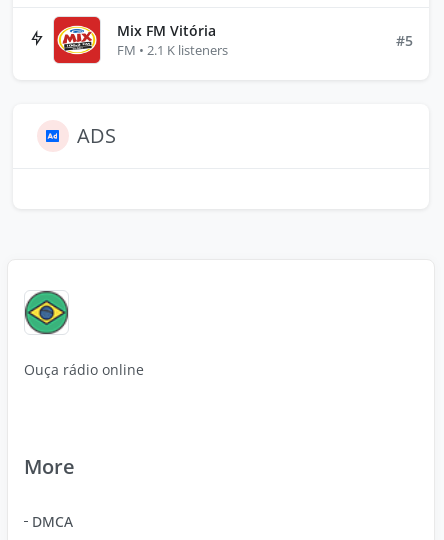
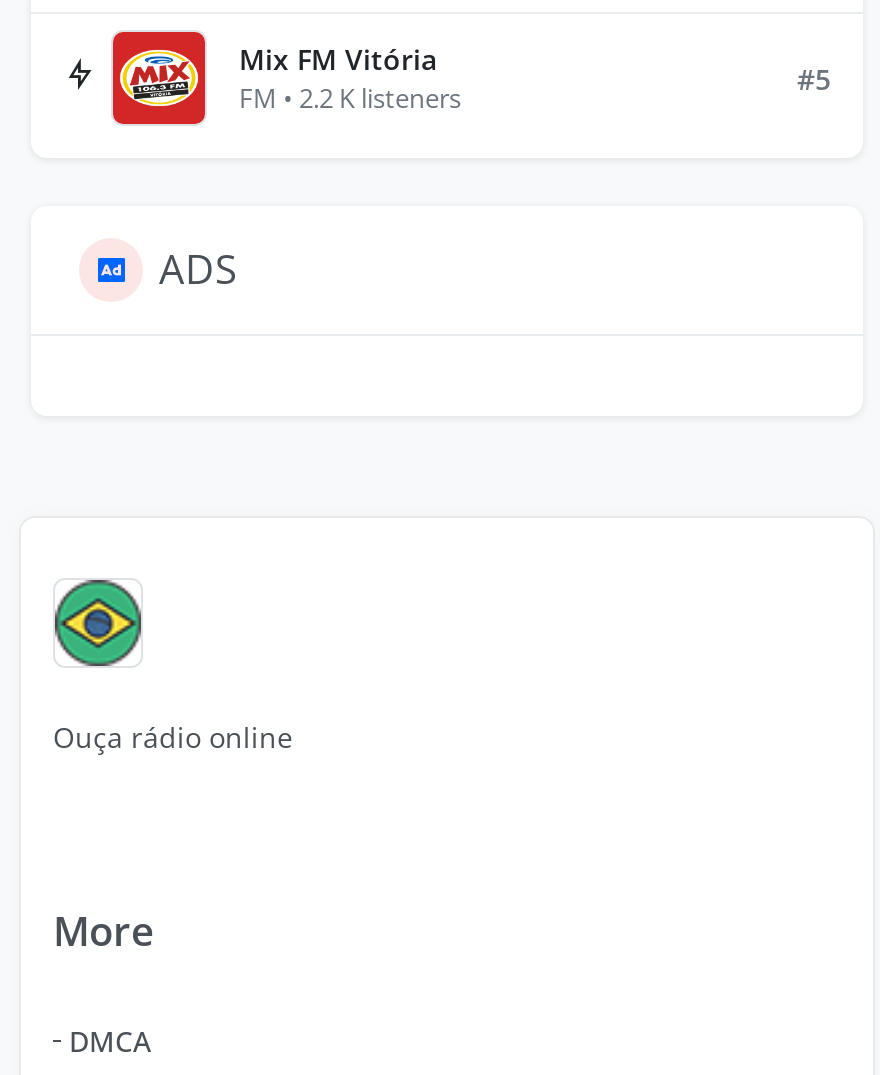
- FM • 2.1 K listeners
+ FM • 2.2 K listeners
